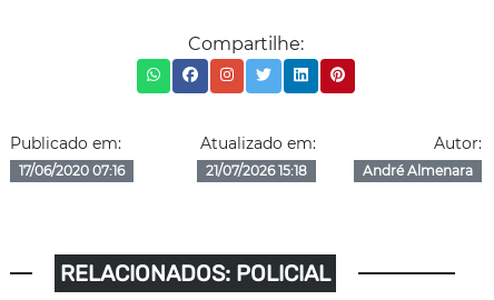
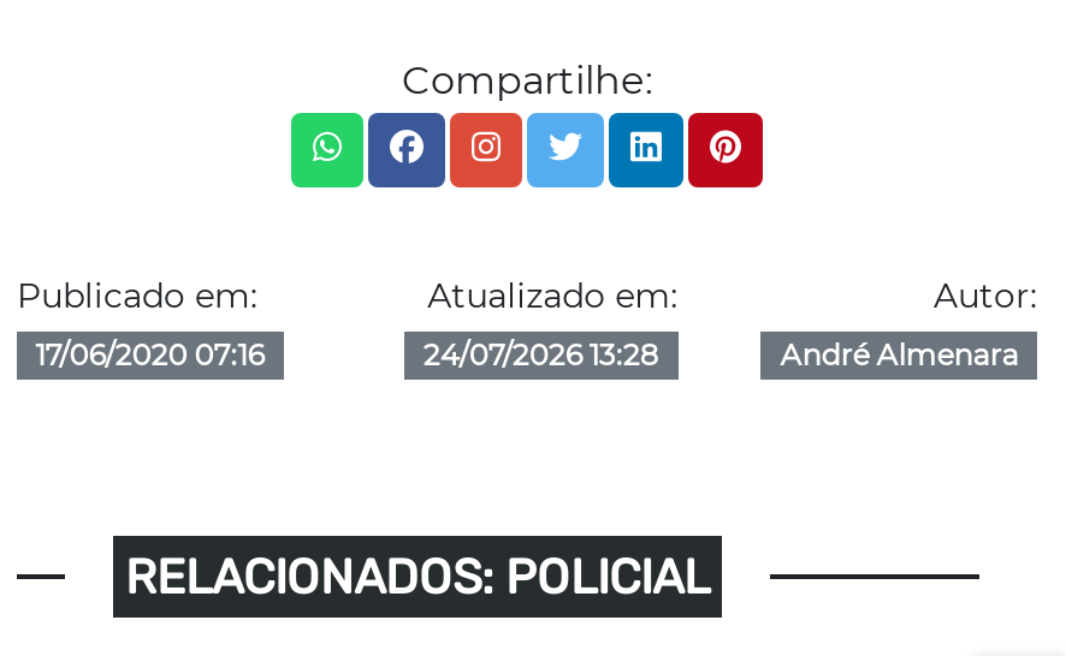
- 21/07/2026 15:18
+ 24/07/2026 13:28
